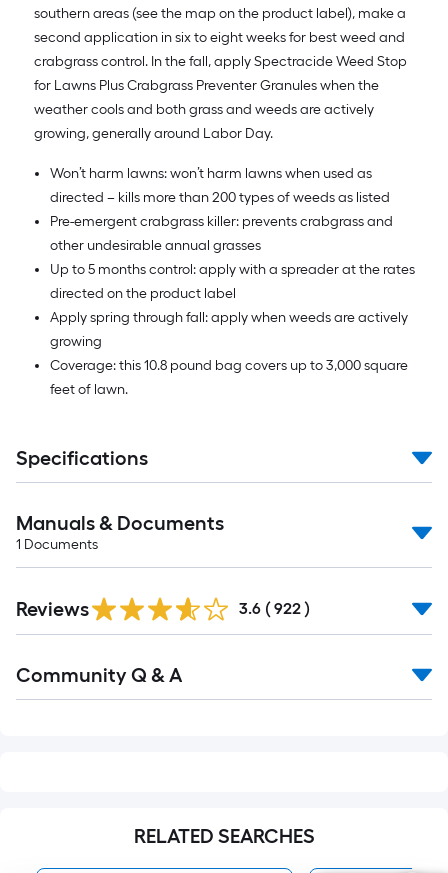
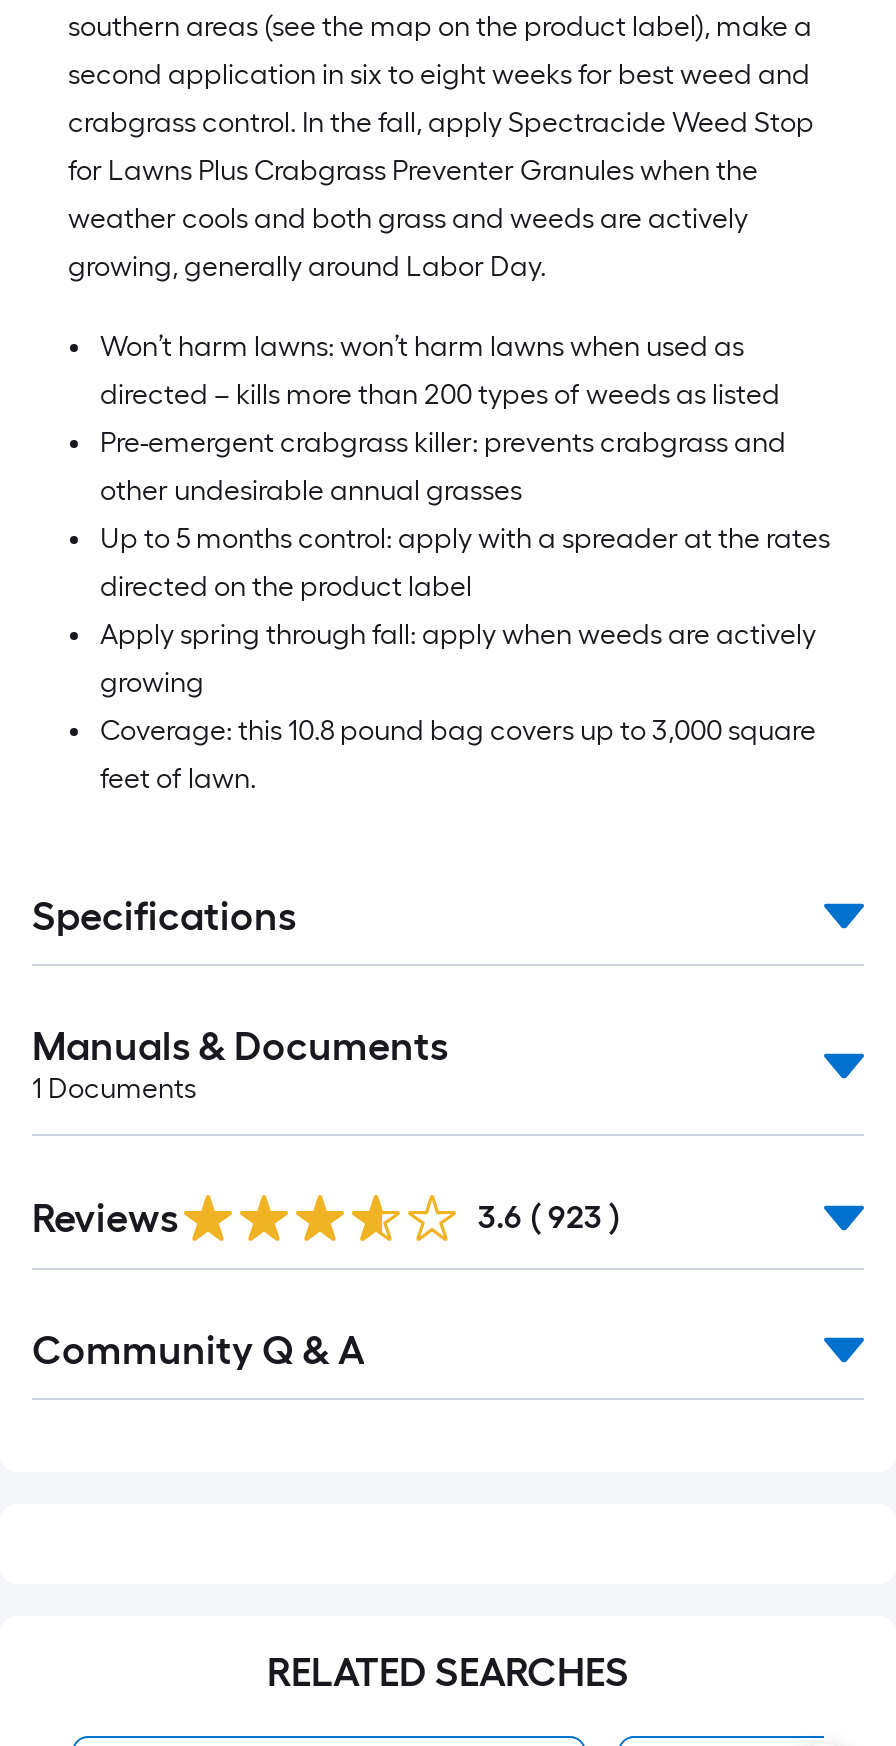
- 3.6 ( 922 )
+ 3.6 ( 923 )
